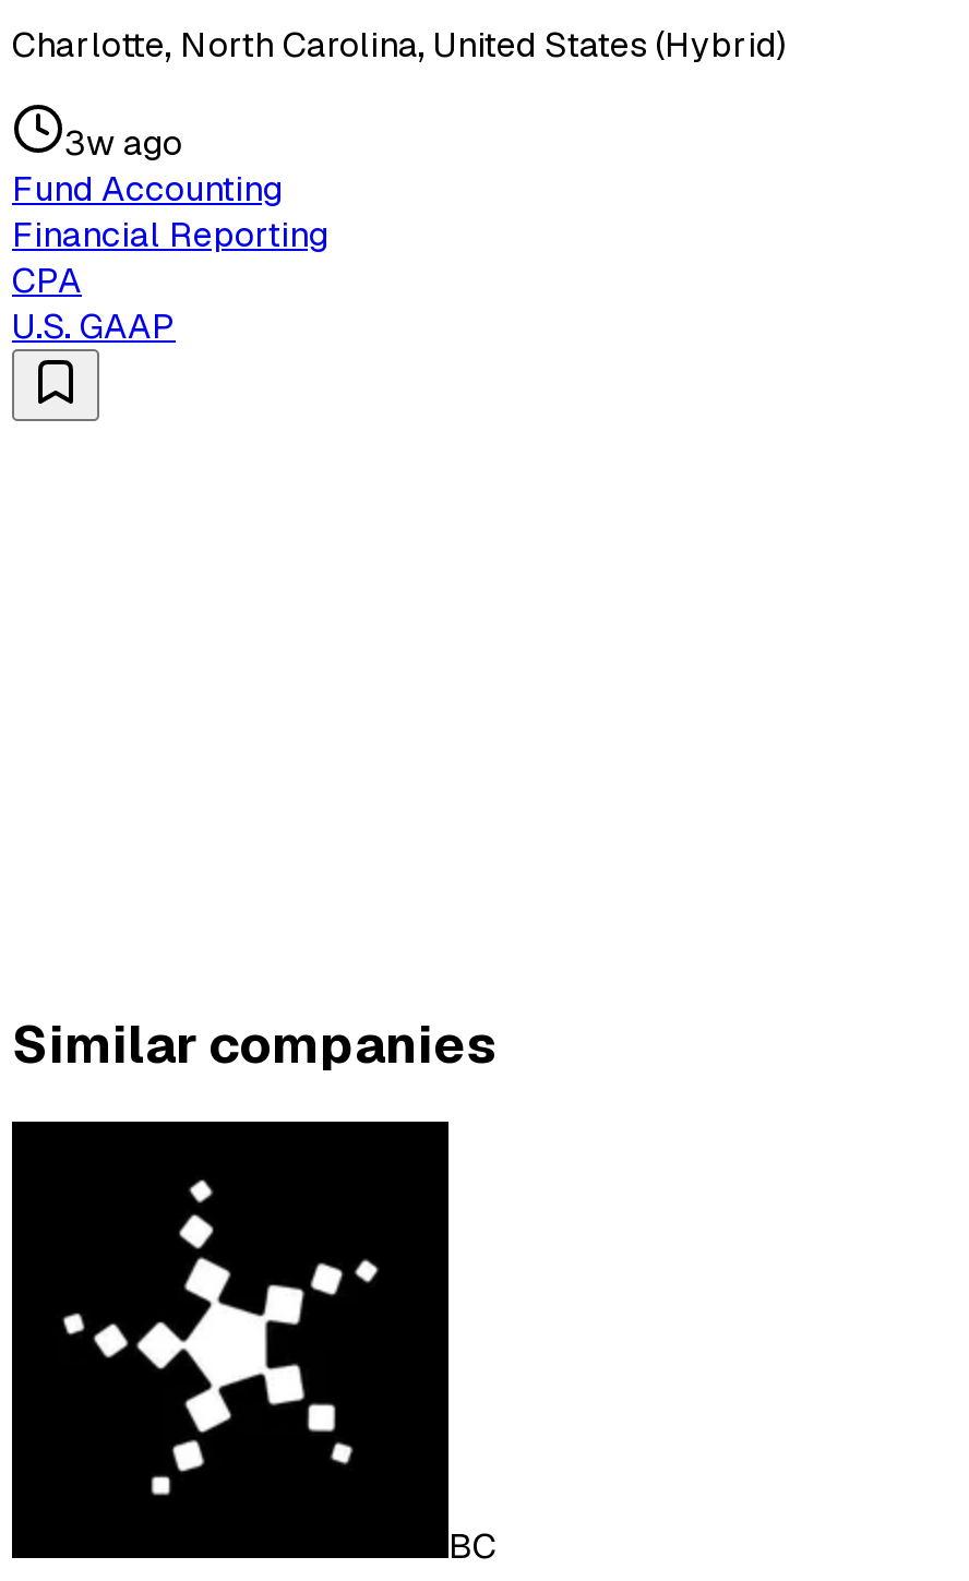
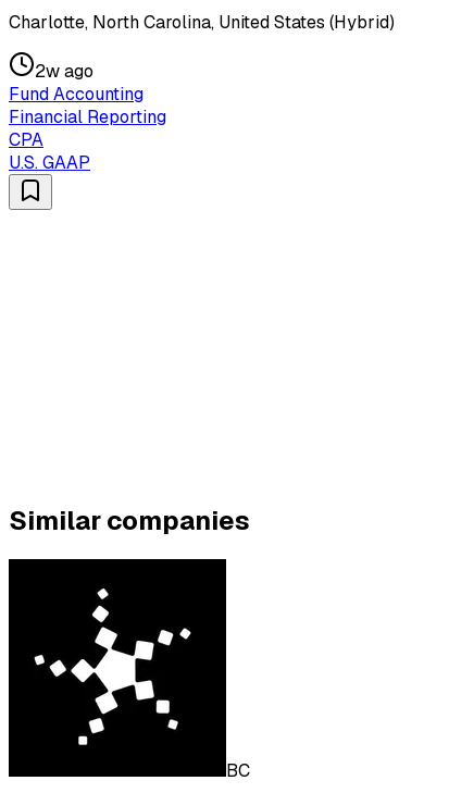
- 3w ago
+ 2w ago
